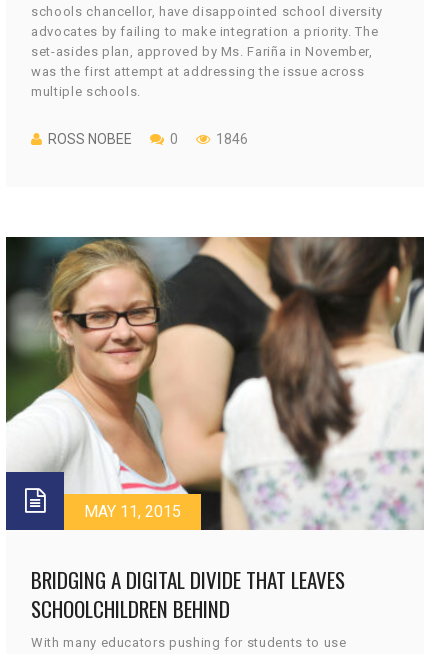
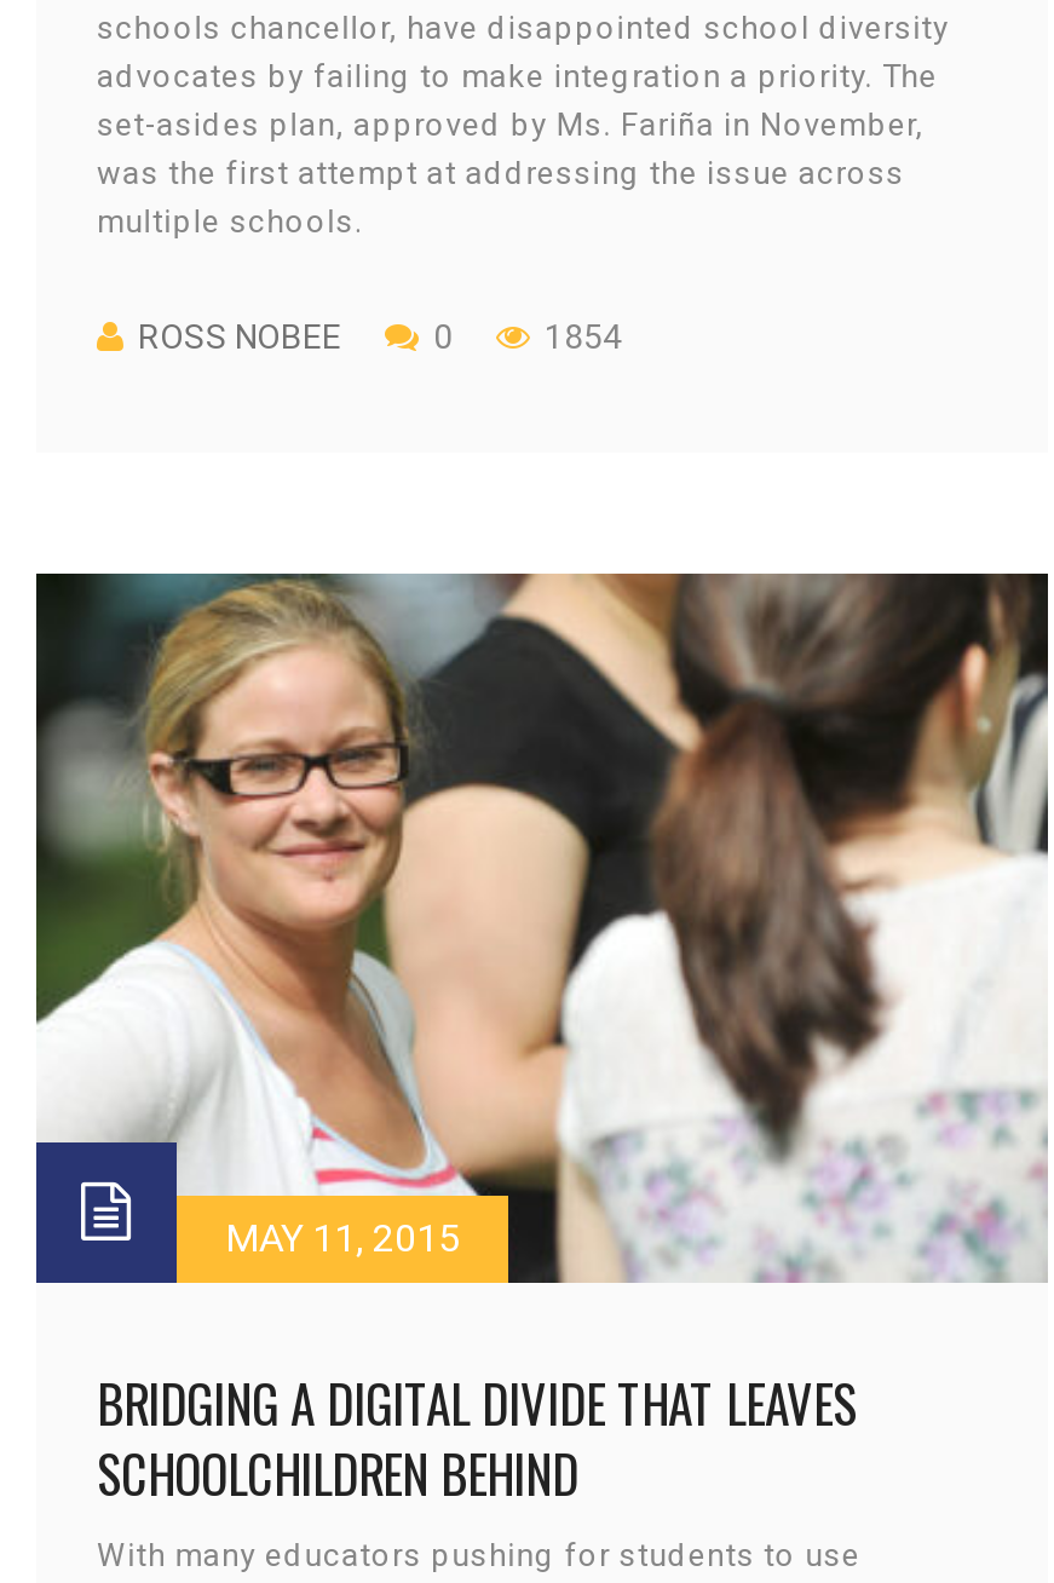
- 1846
+ 1854
